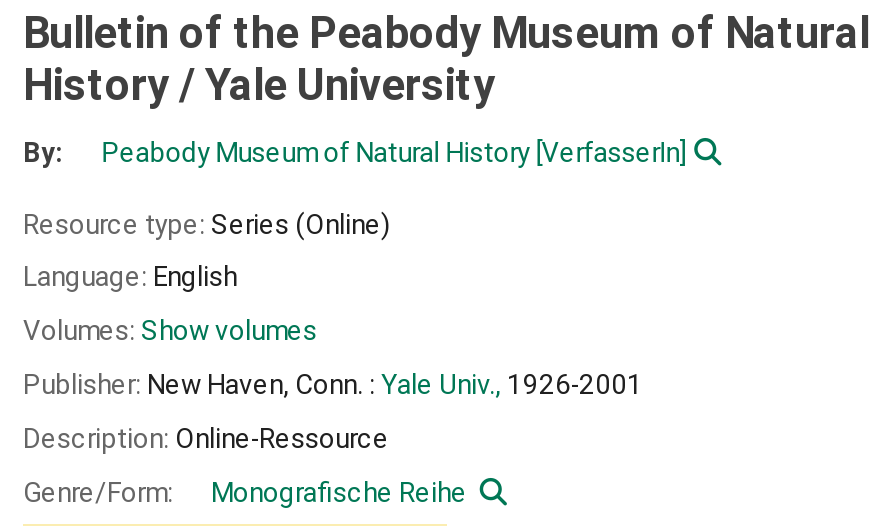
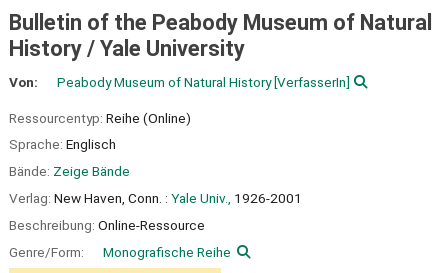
- By:
+ Von:

- Resource type: Series (Online)
+ Ressourcentyp: Reihe (Online)

- Language: English
+ Sprache: Englisch

- Volumes: Show volumes
+ Bände: Zeige Bände

- Publisher: New Haven, Conn. : Yale Univ., 1926-2001
+ Verlag: New Haven, Conn. : Yale Univ., 1926-2001

- Description: Online-Ressource
+ Beschreibung: Online-Ressource
